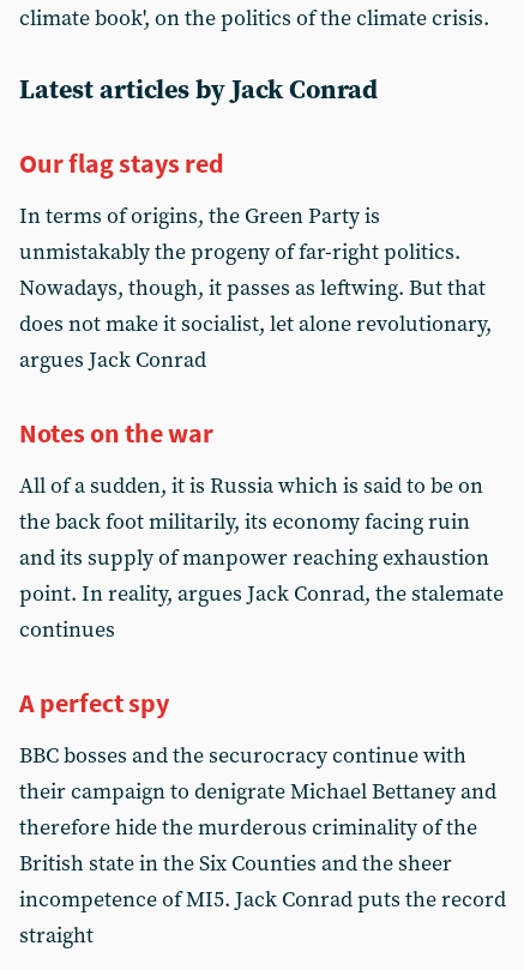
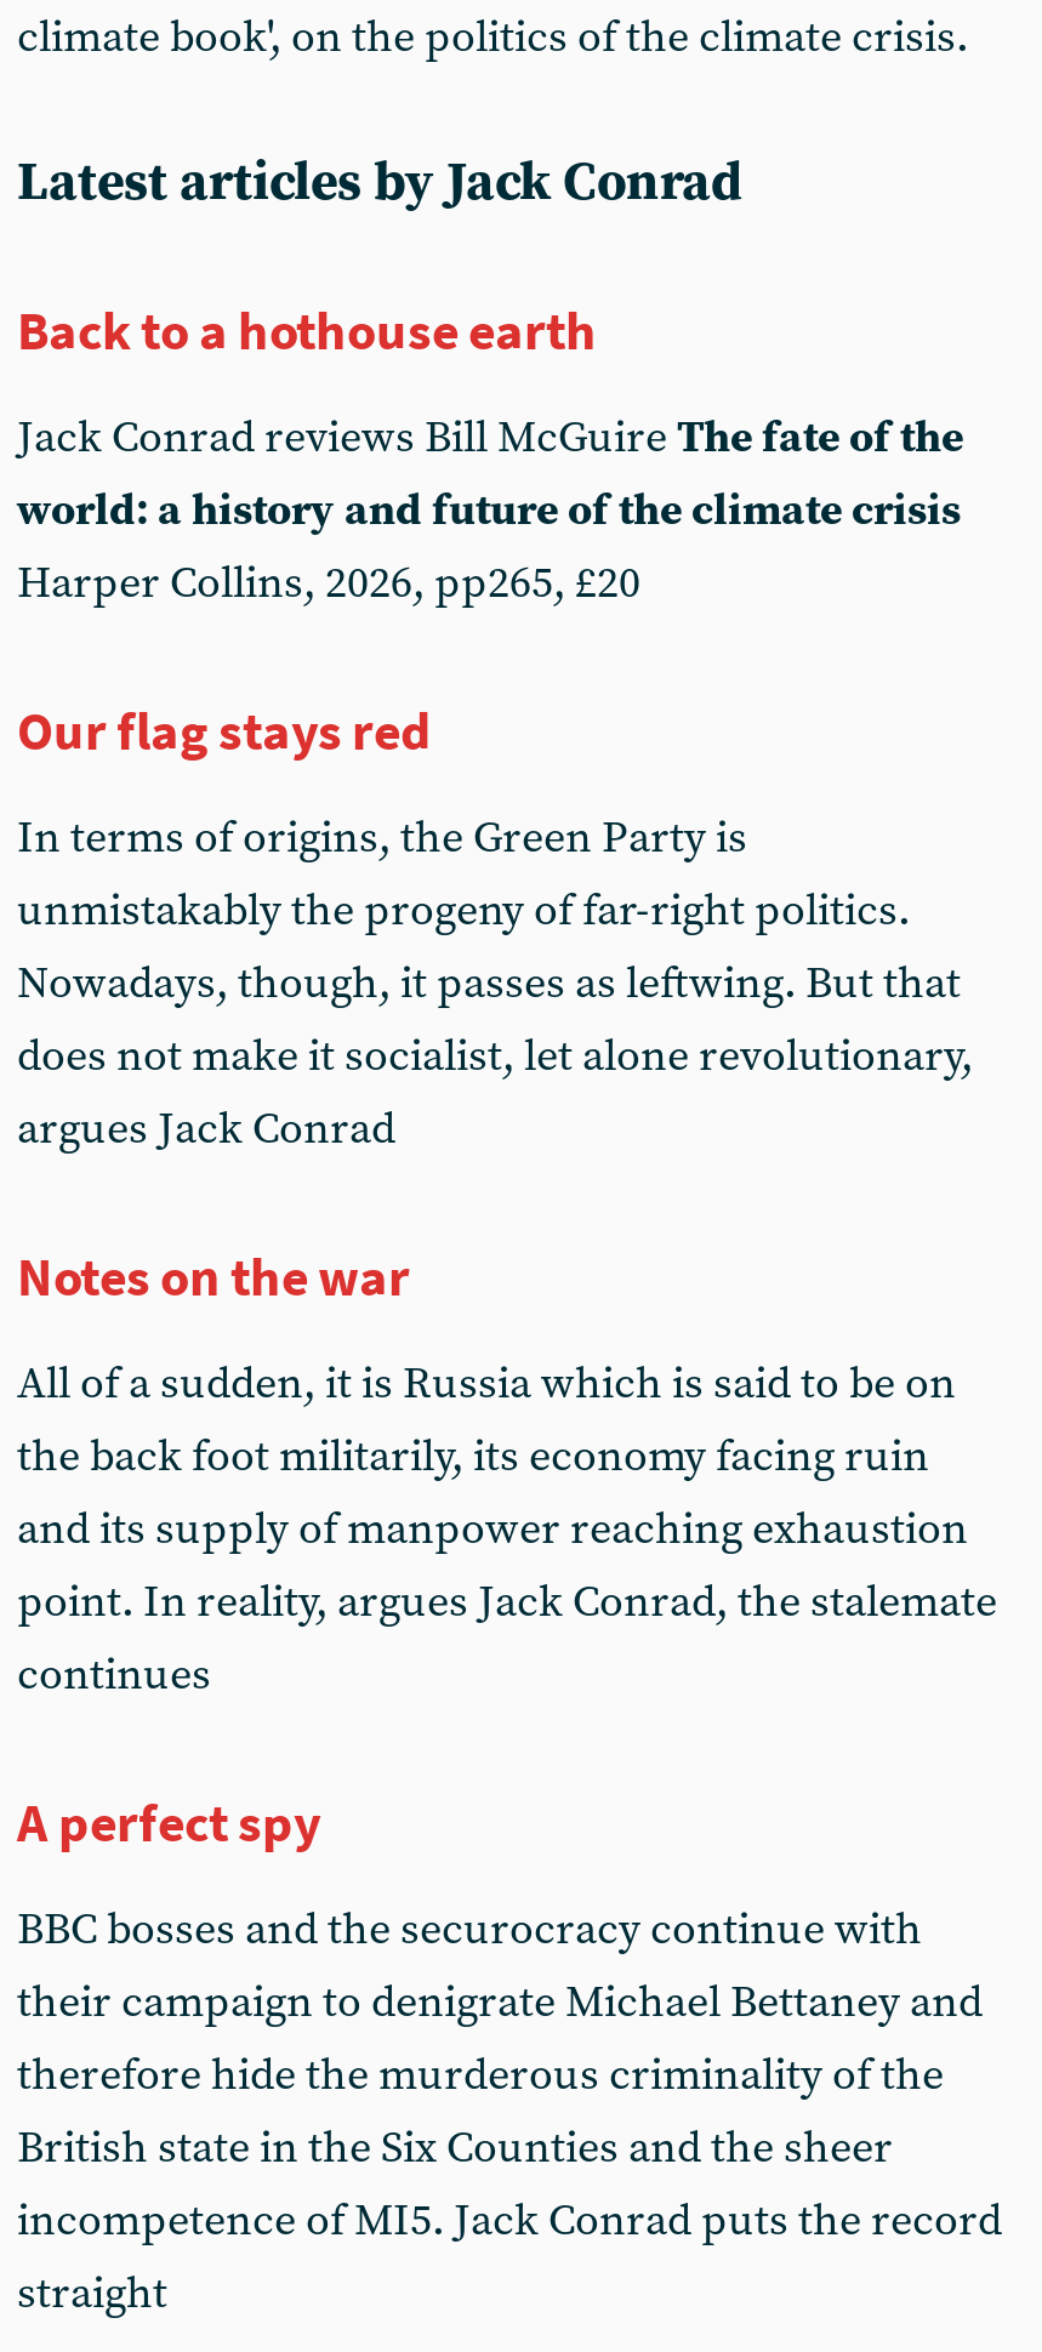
+ Back to a hothouse earth
+ Jack Conrad reviews Bill McGuire The fate of the
+ world: a history and future of the climate crisis
+ Harper Collins, 2026, pp265, £20
